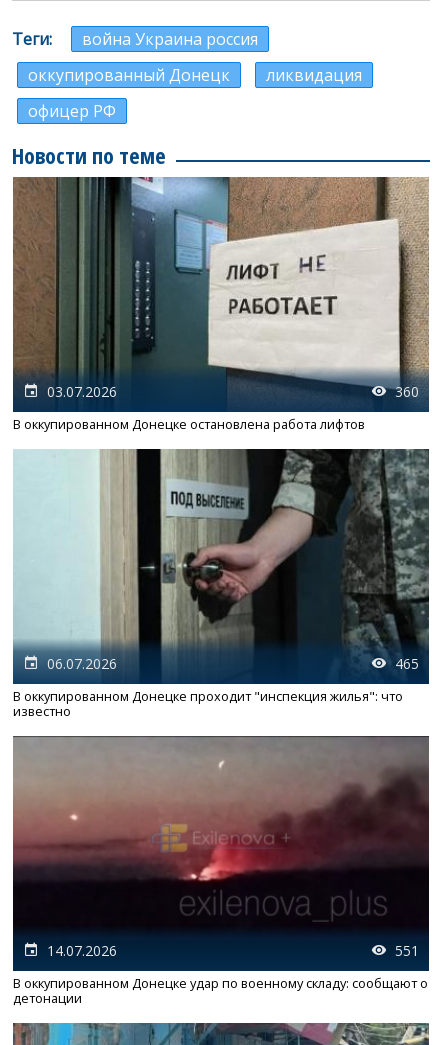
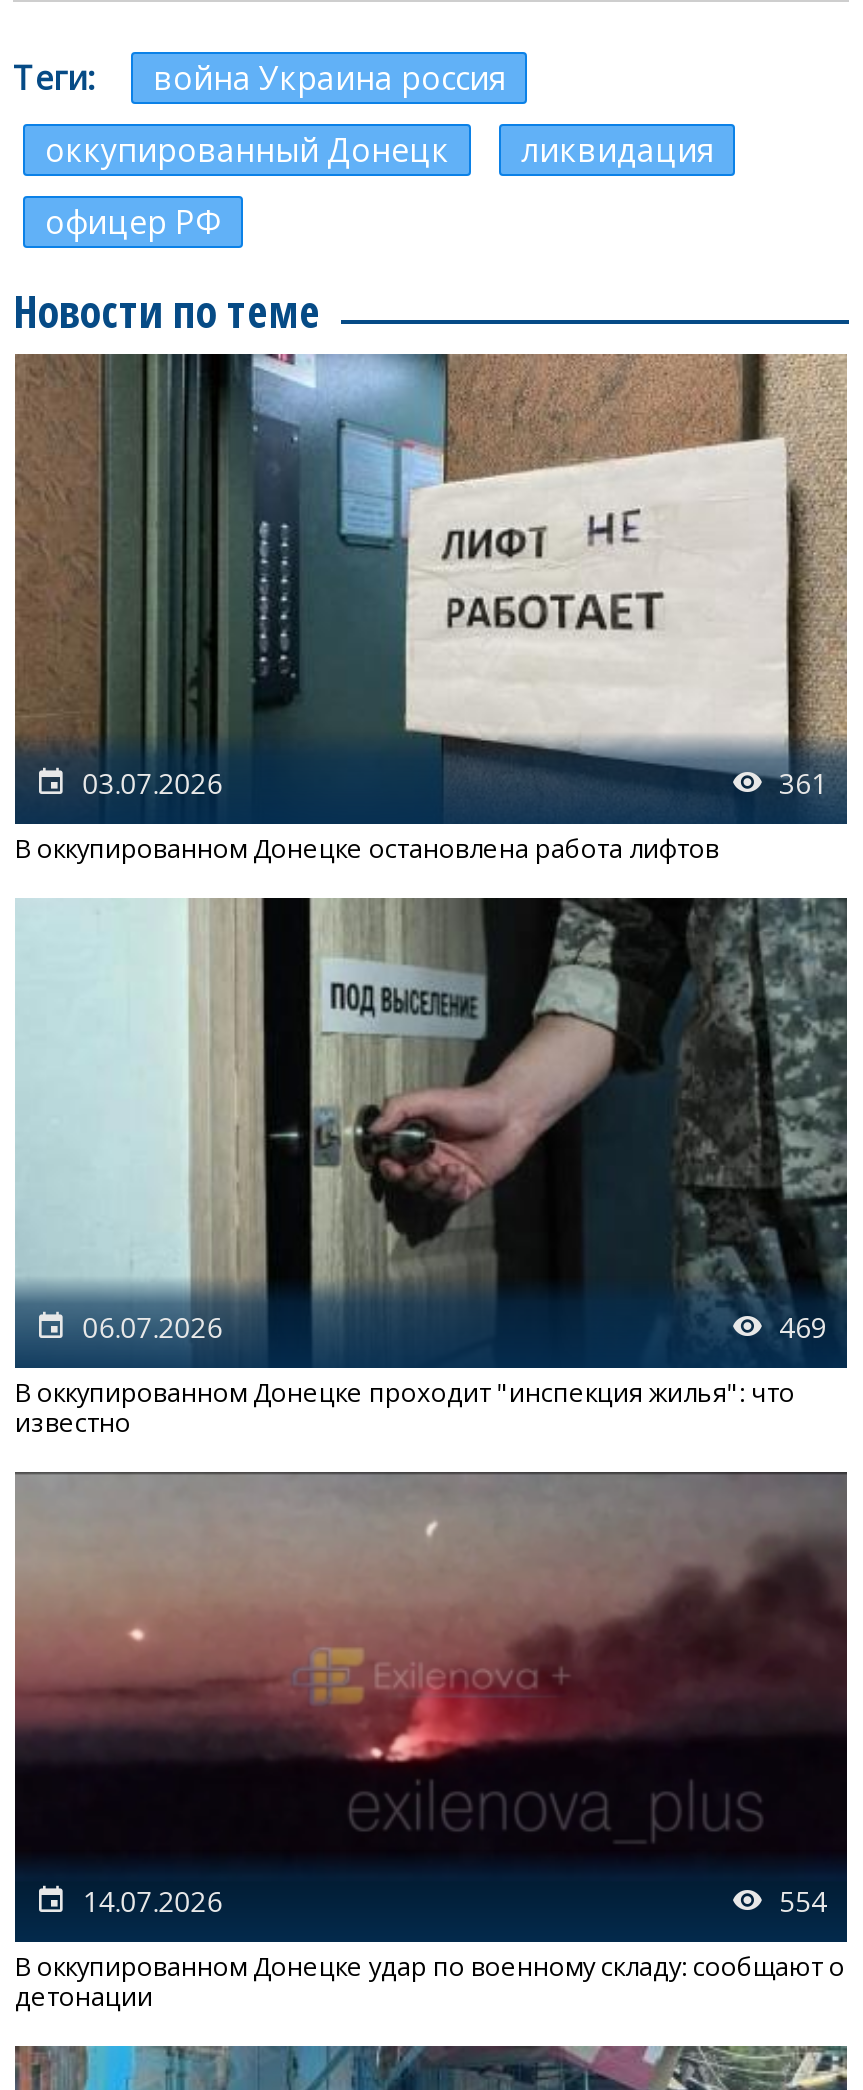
- 360
+ 361

- 465
+ 469

- 551
+ 554
